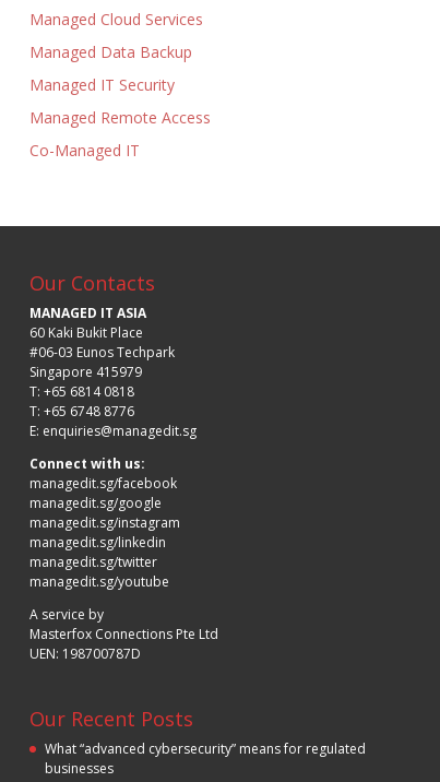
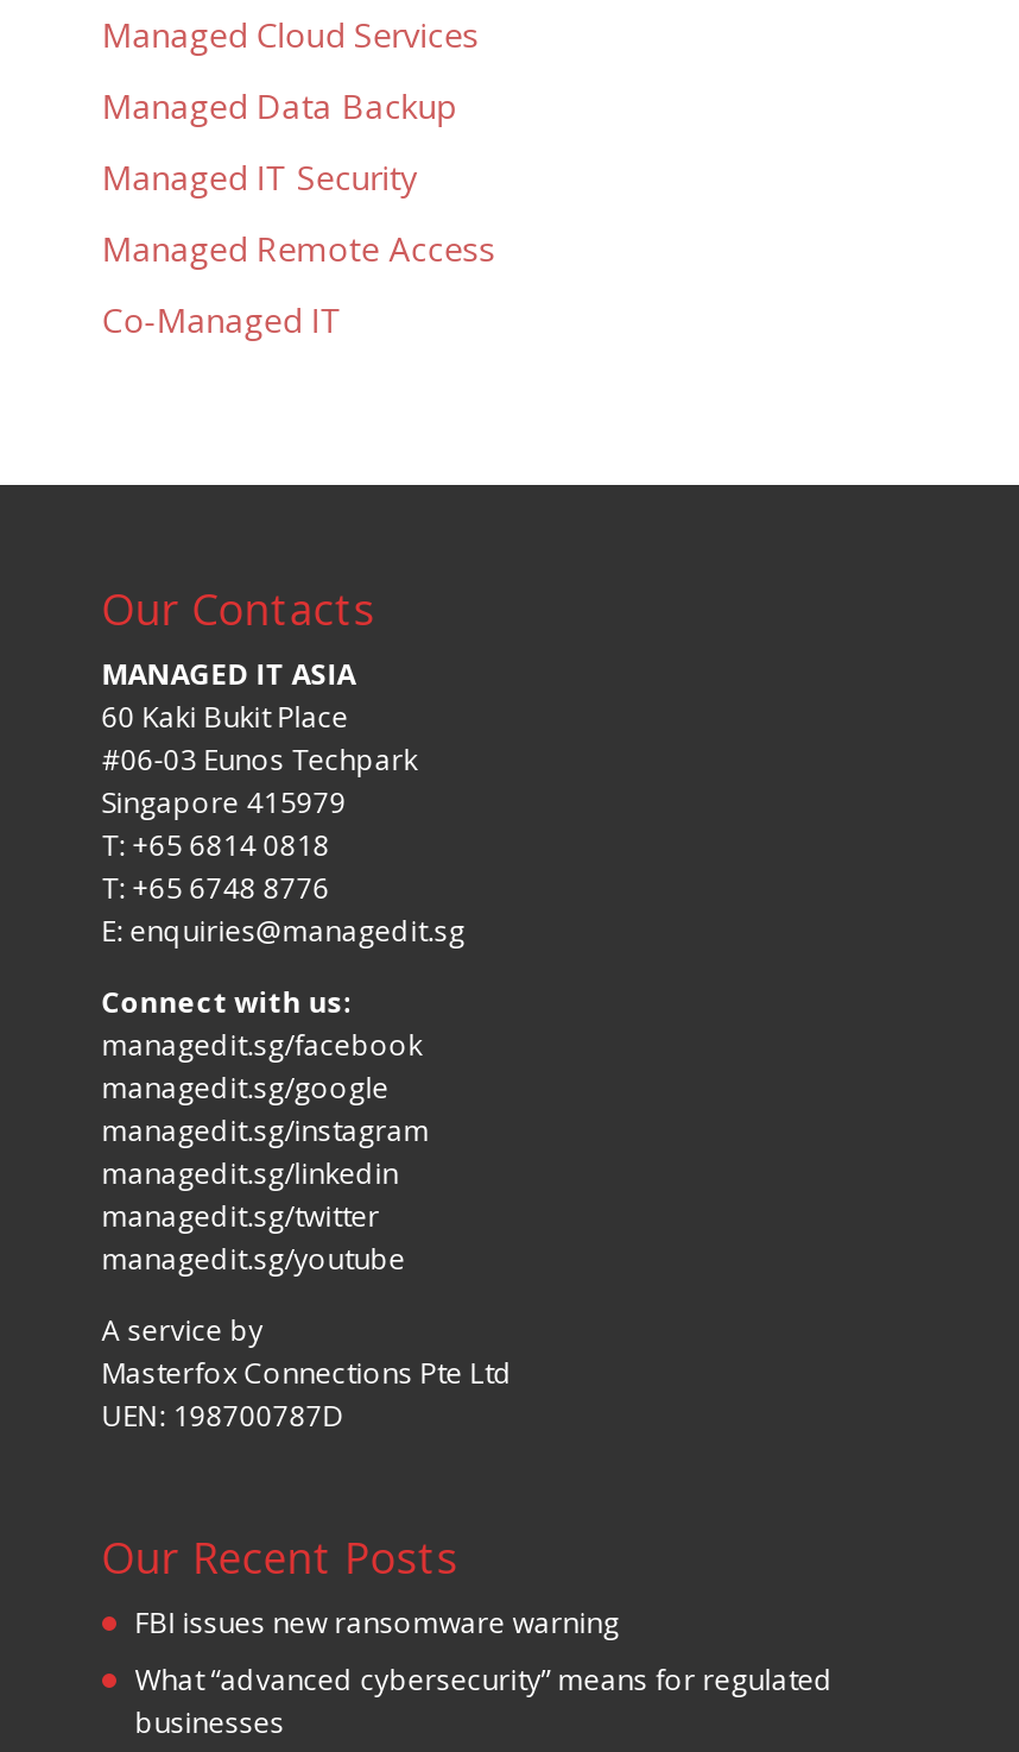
+ FBI issues new ransomware warning
